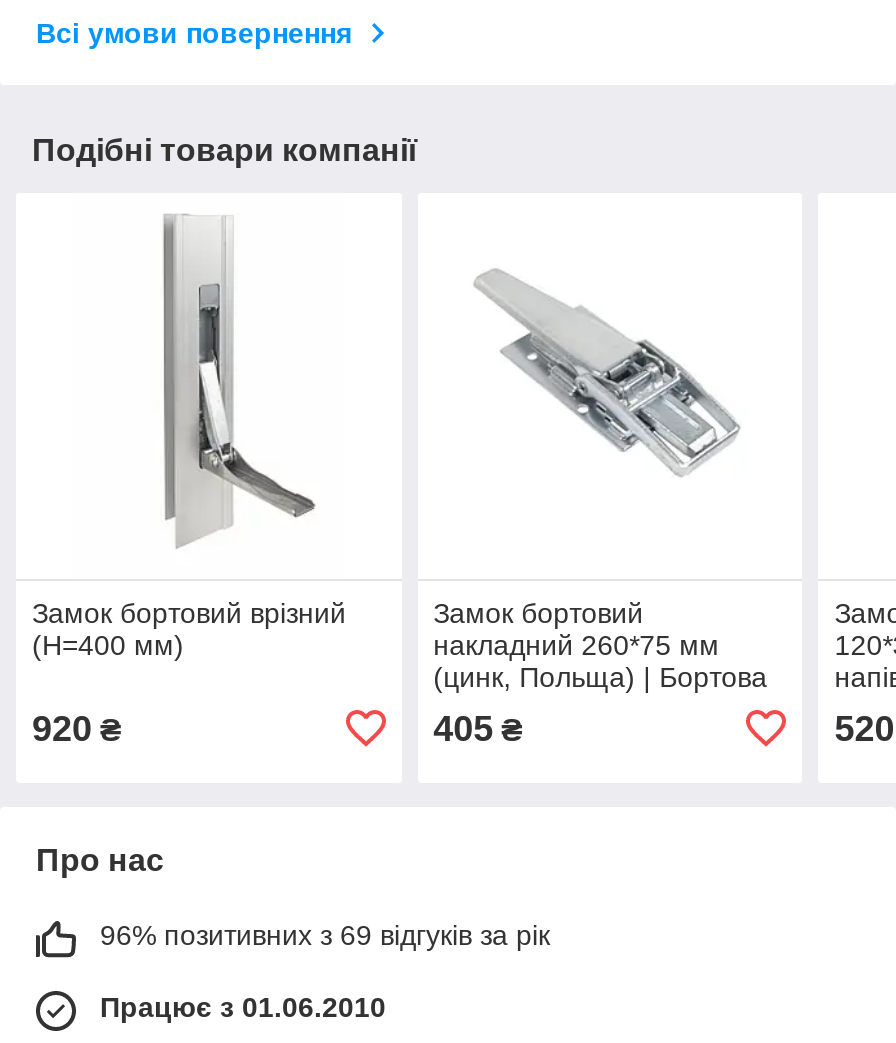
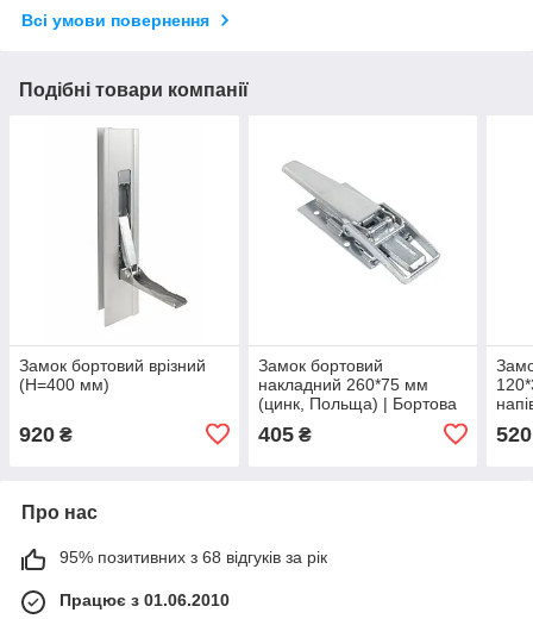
- 96% позитивних з 69 відгуків за рік
+ 95% позитивних з 68 відгуків за рік
